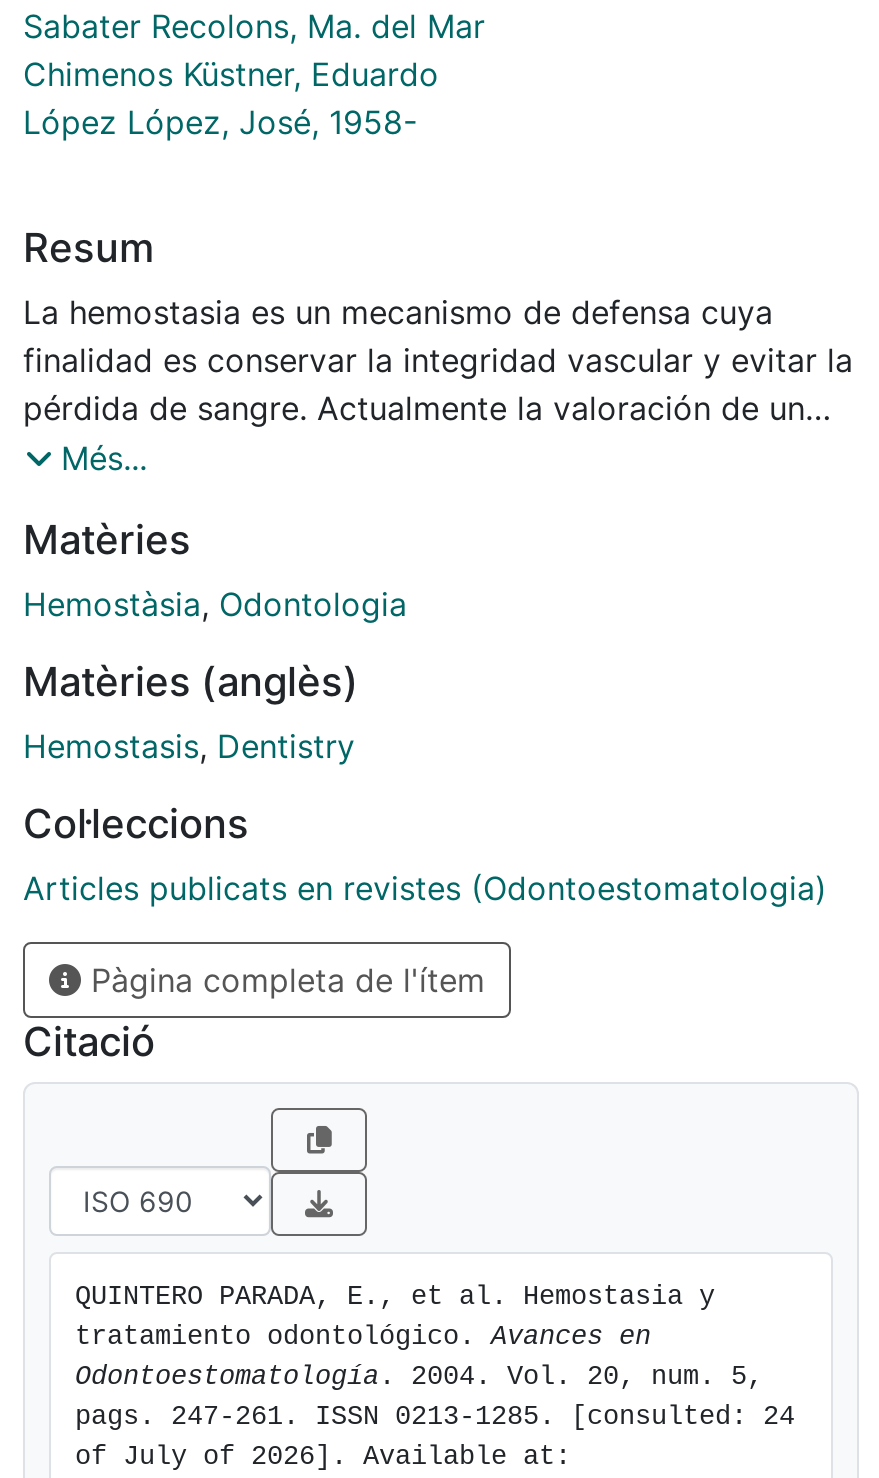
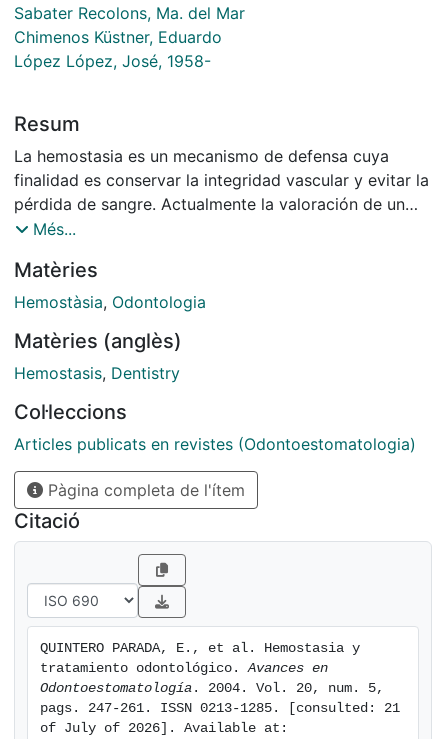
- pags. 247-261. ISSN 0213-1285. [consulted: 24
+ pags. 247-261. ISSN 0213-1285. [consulted: 21
